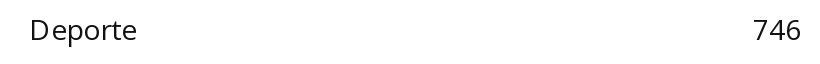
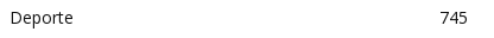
- 746
+ 745
